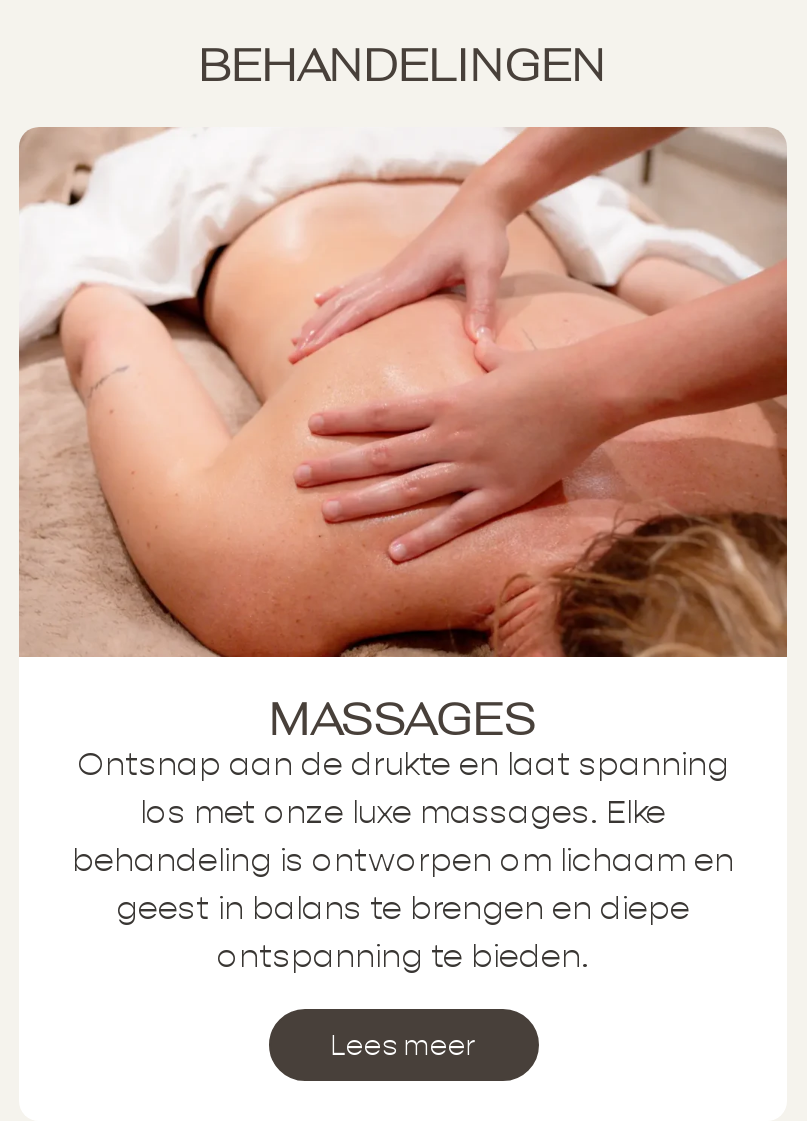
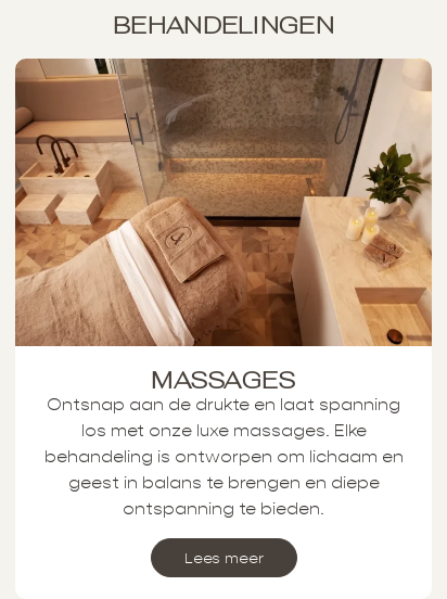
- [image]
+ [image]
